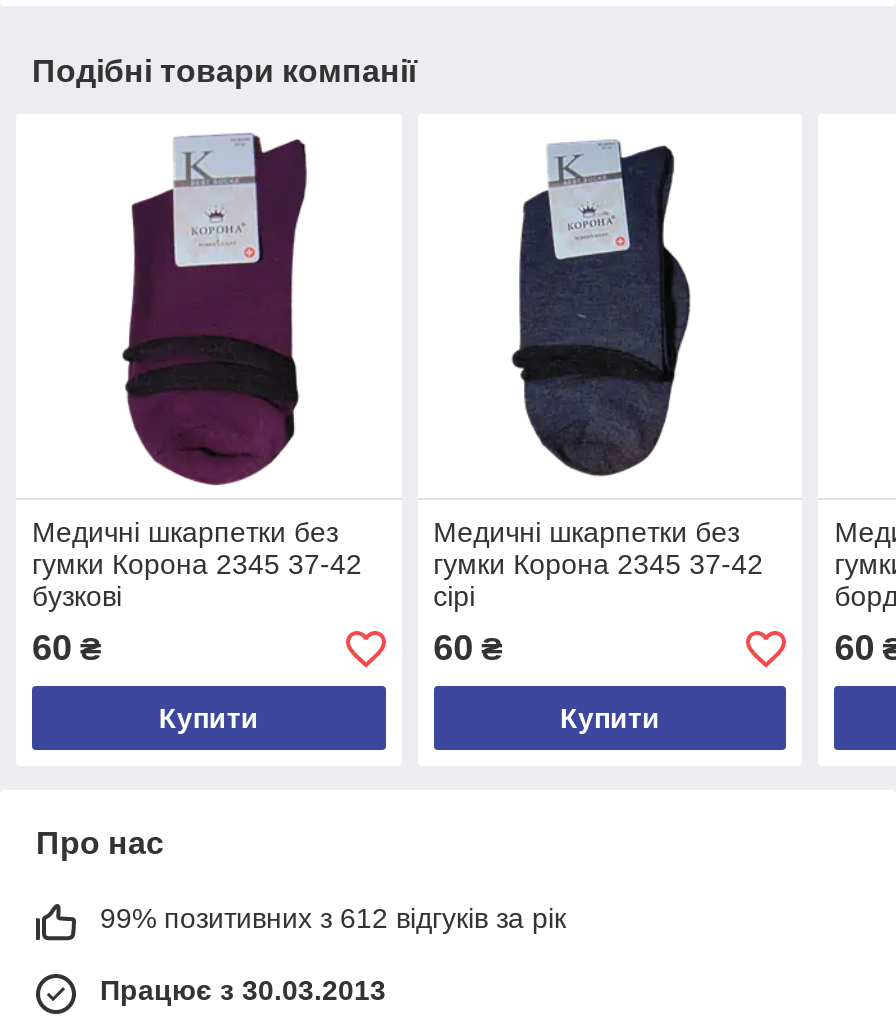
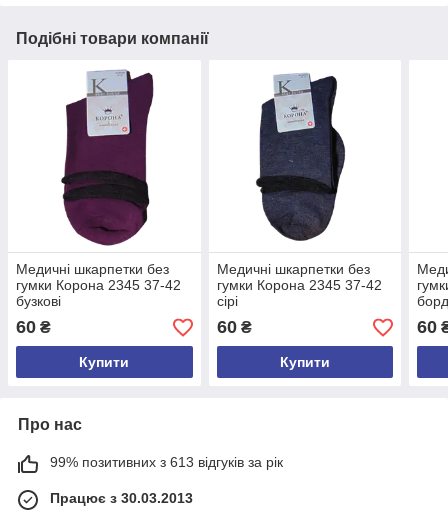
- 99% позитивних з 612 відгуків за рік
+ 99% позитивних з 613 відгуків за рік
